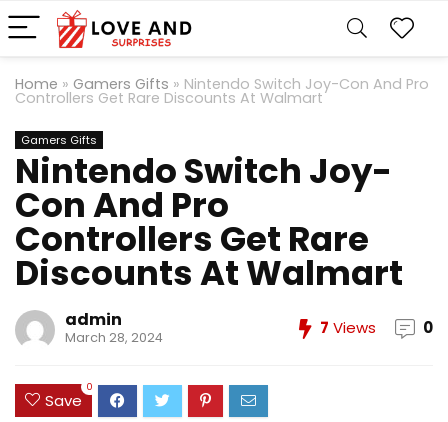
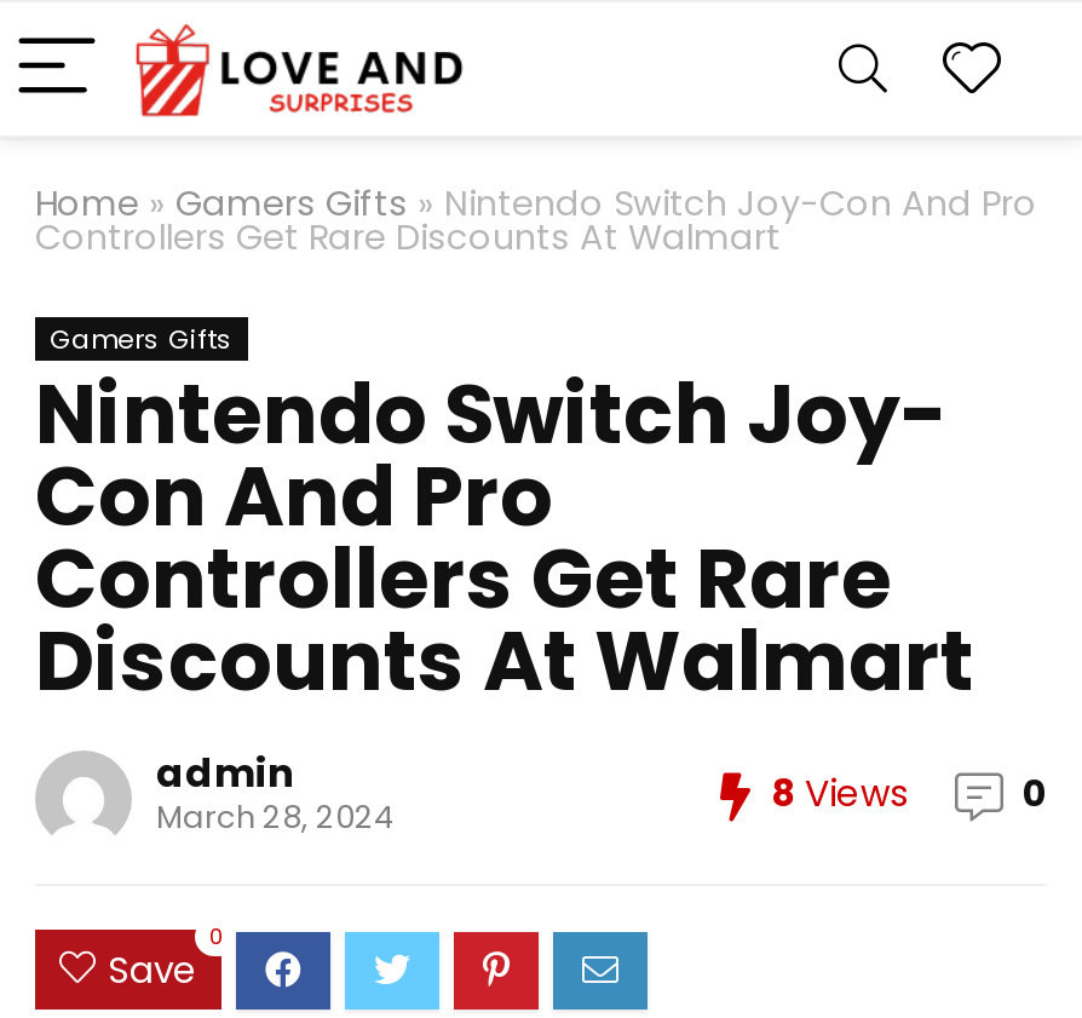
- 7 Views
+ 8 Views
